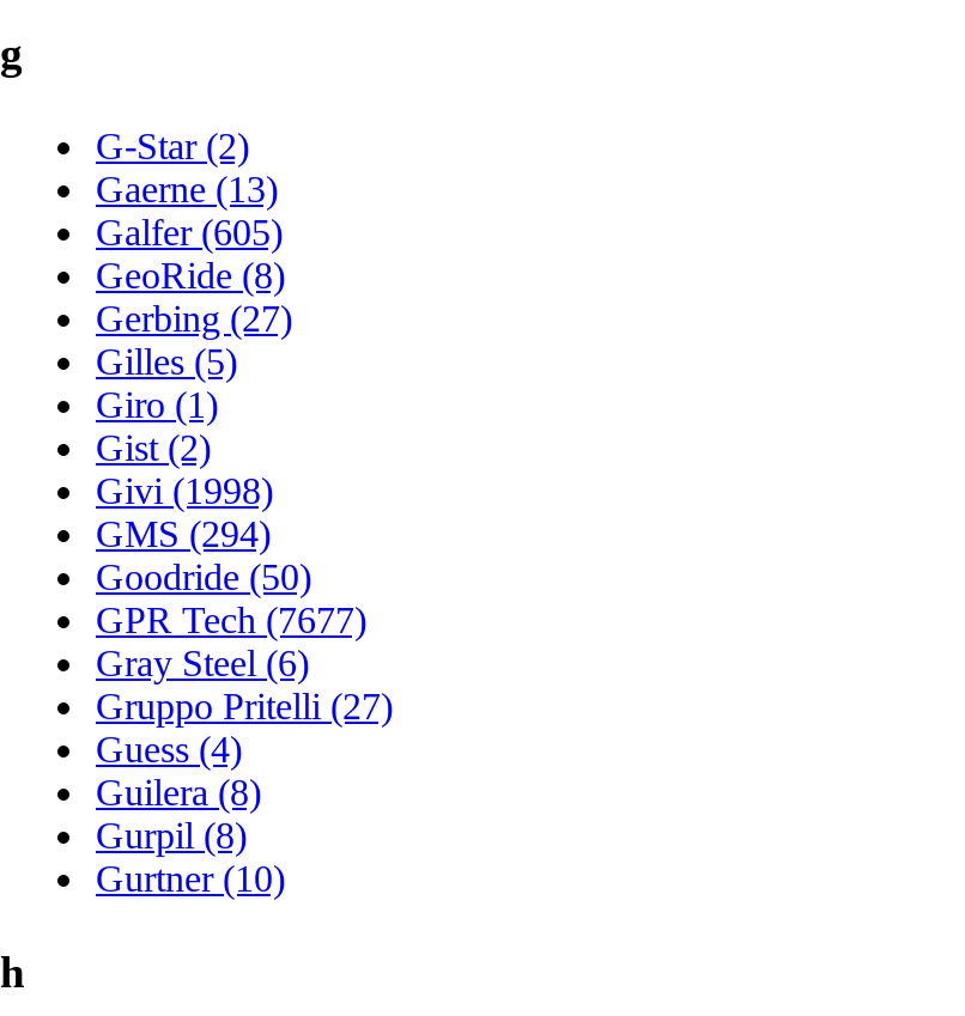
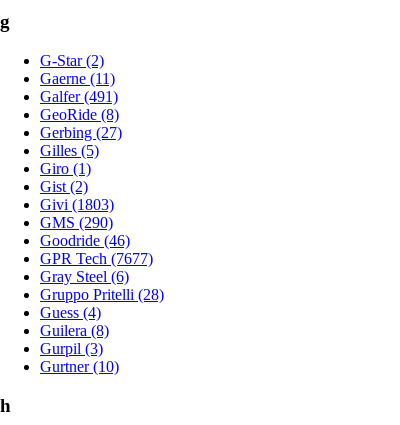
- Gaerne (13)
+ Gaerne (11)

- Galfer (605)
+ Galfer (491)

- Givi (1998)
+ Givi (1803)

- GMS (294)
+ GMS (290)

- Goodride (50)
+ Goodride (46)

- Gruppo Pritelli (27)
+ Gruppo Pritelli (28)

- Gurpil (8)
+ Gurpil (3)
